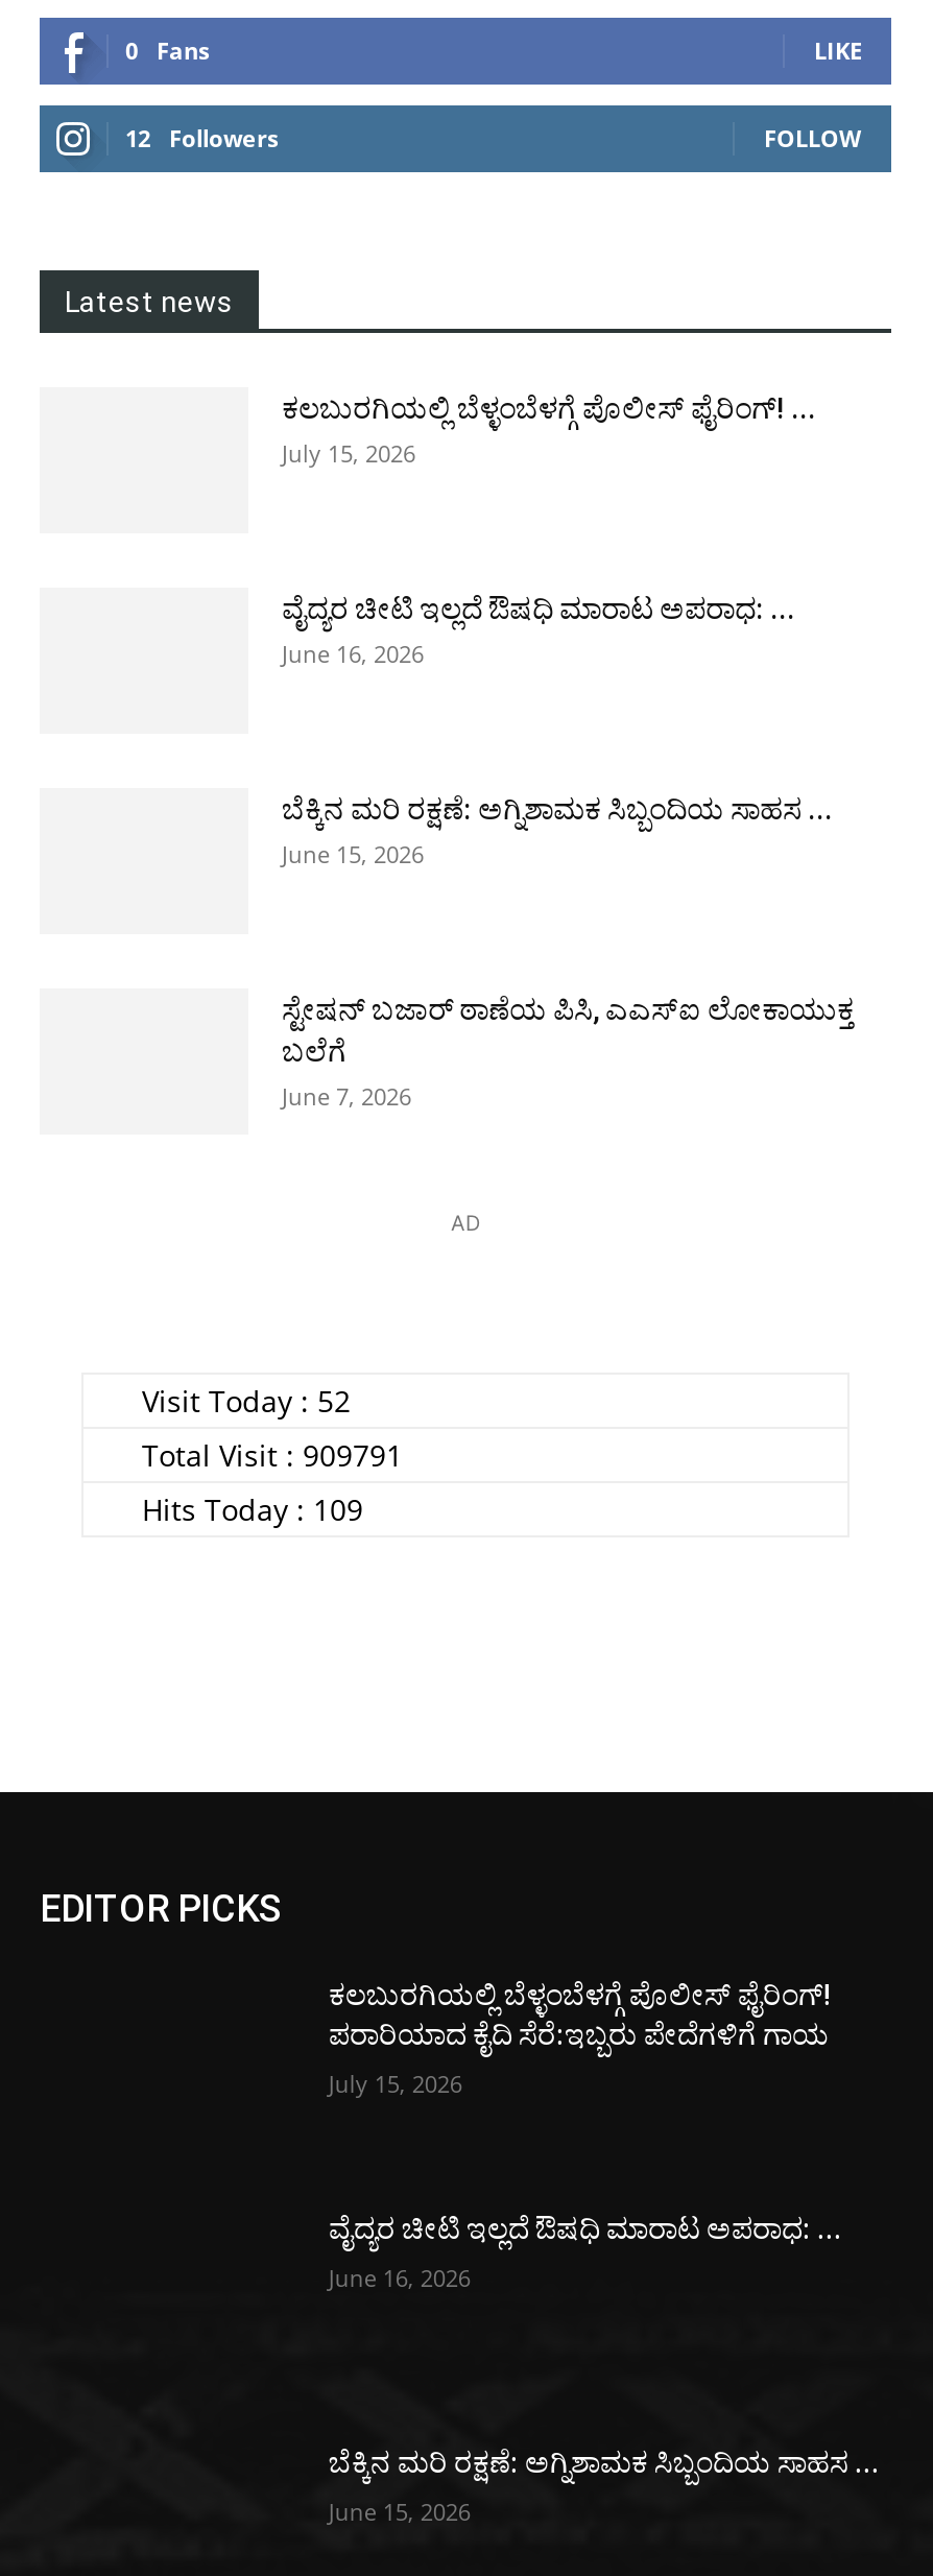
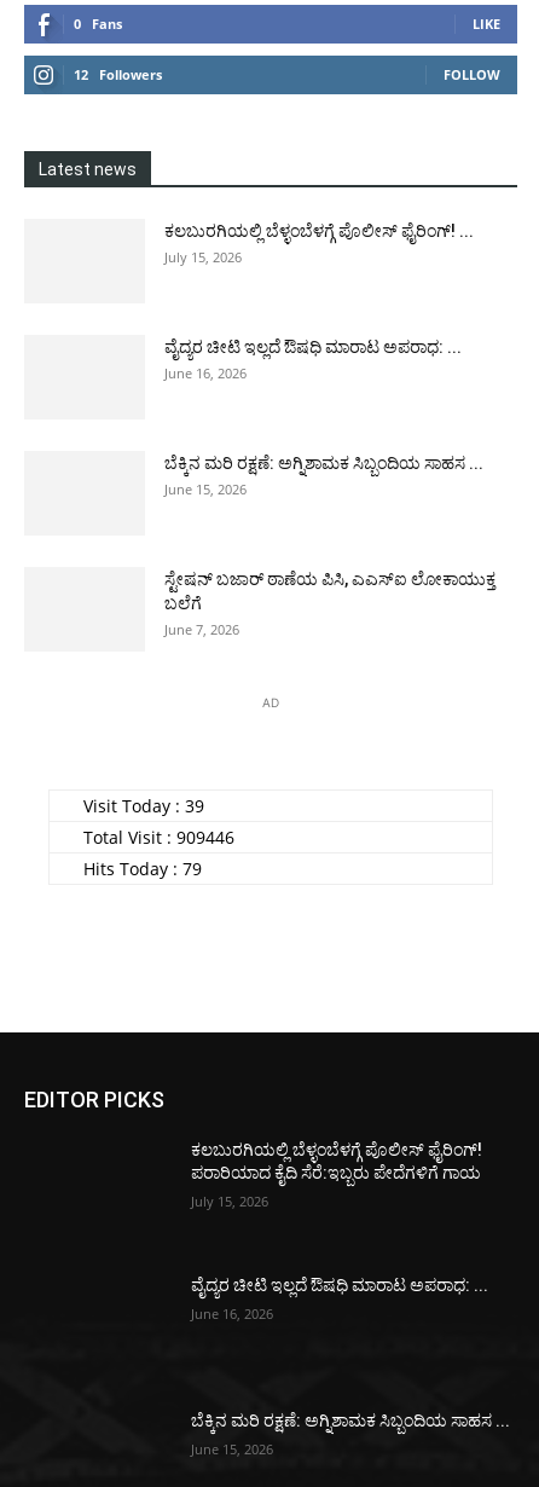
- Visit Today : 52
+ Visit Today : 39

- Total Visit : 909791
+ Total Visit : 909446

- Hits Today : 109
+ Hits Today : 79
